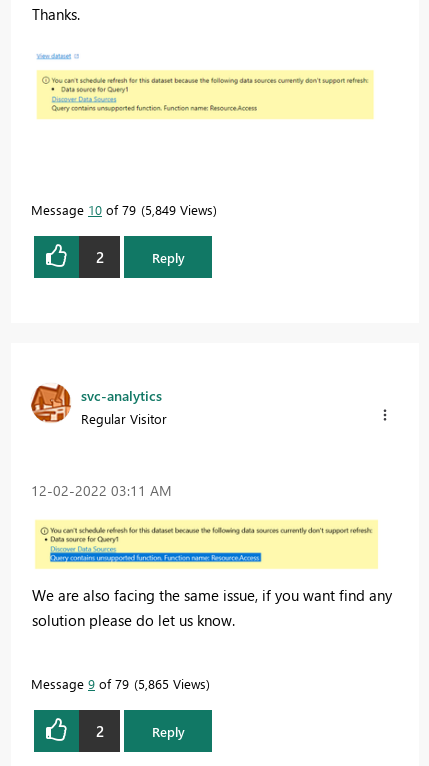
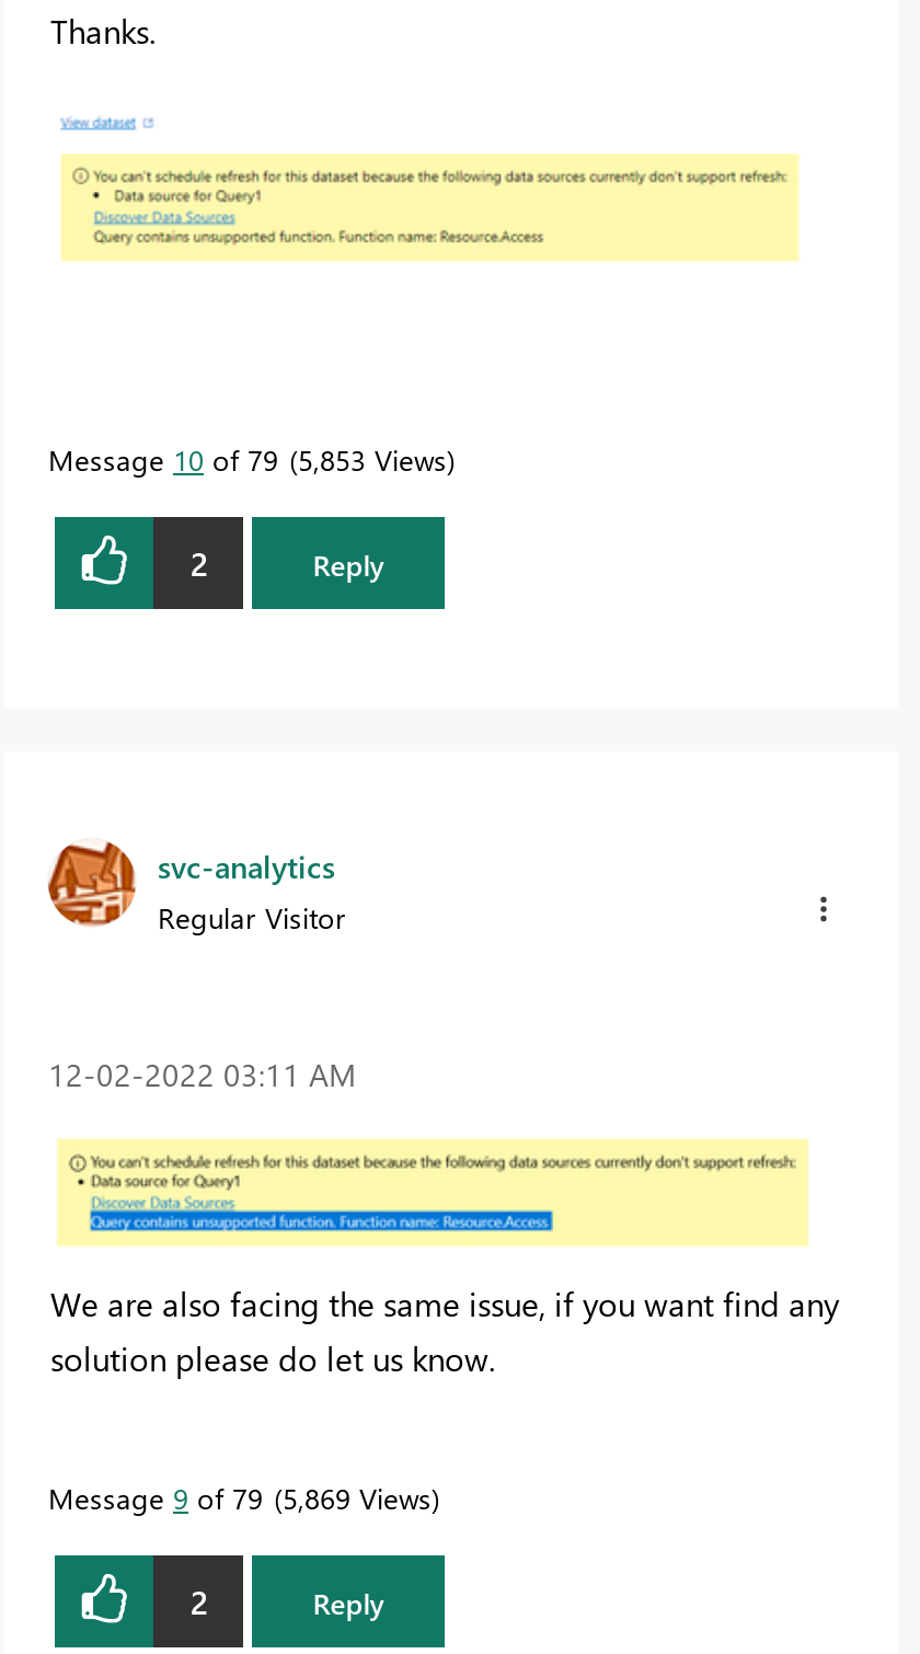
- Message 10 of 79 5,849 Views
+ Message 10 of 79 5,853 Views

- Message 9 of 79 5,865 Views
+ Message 9 of 79 5,869 Views
